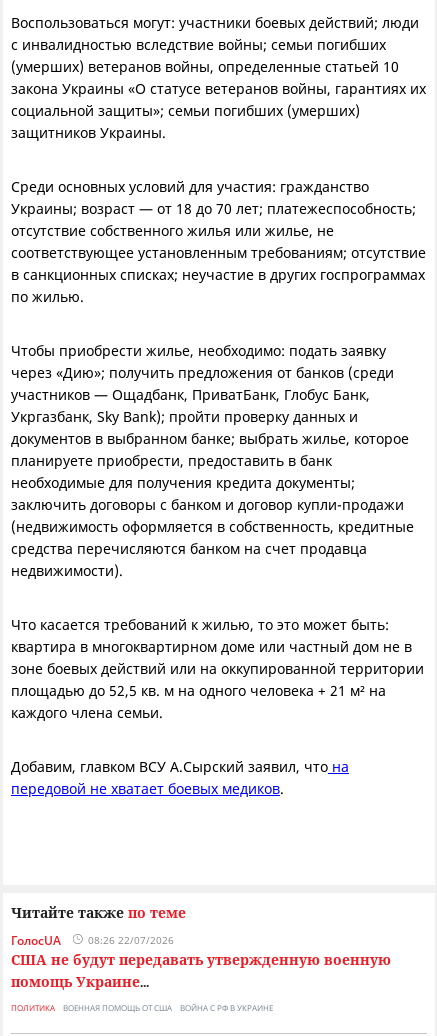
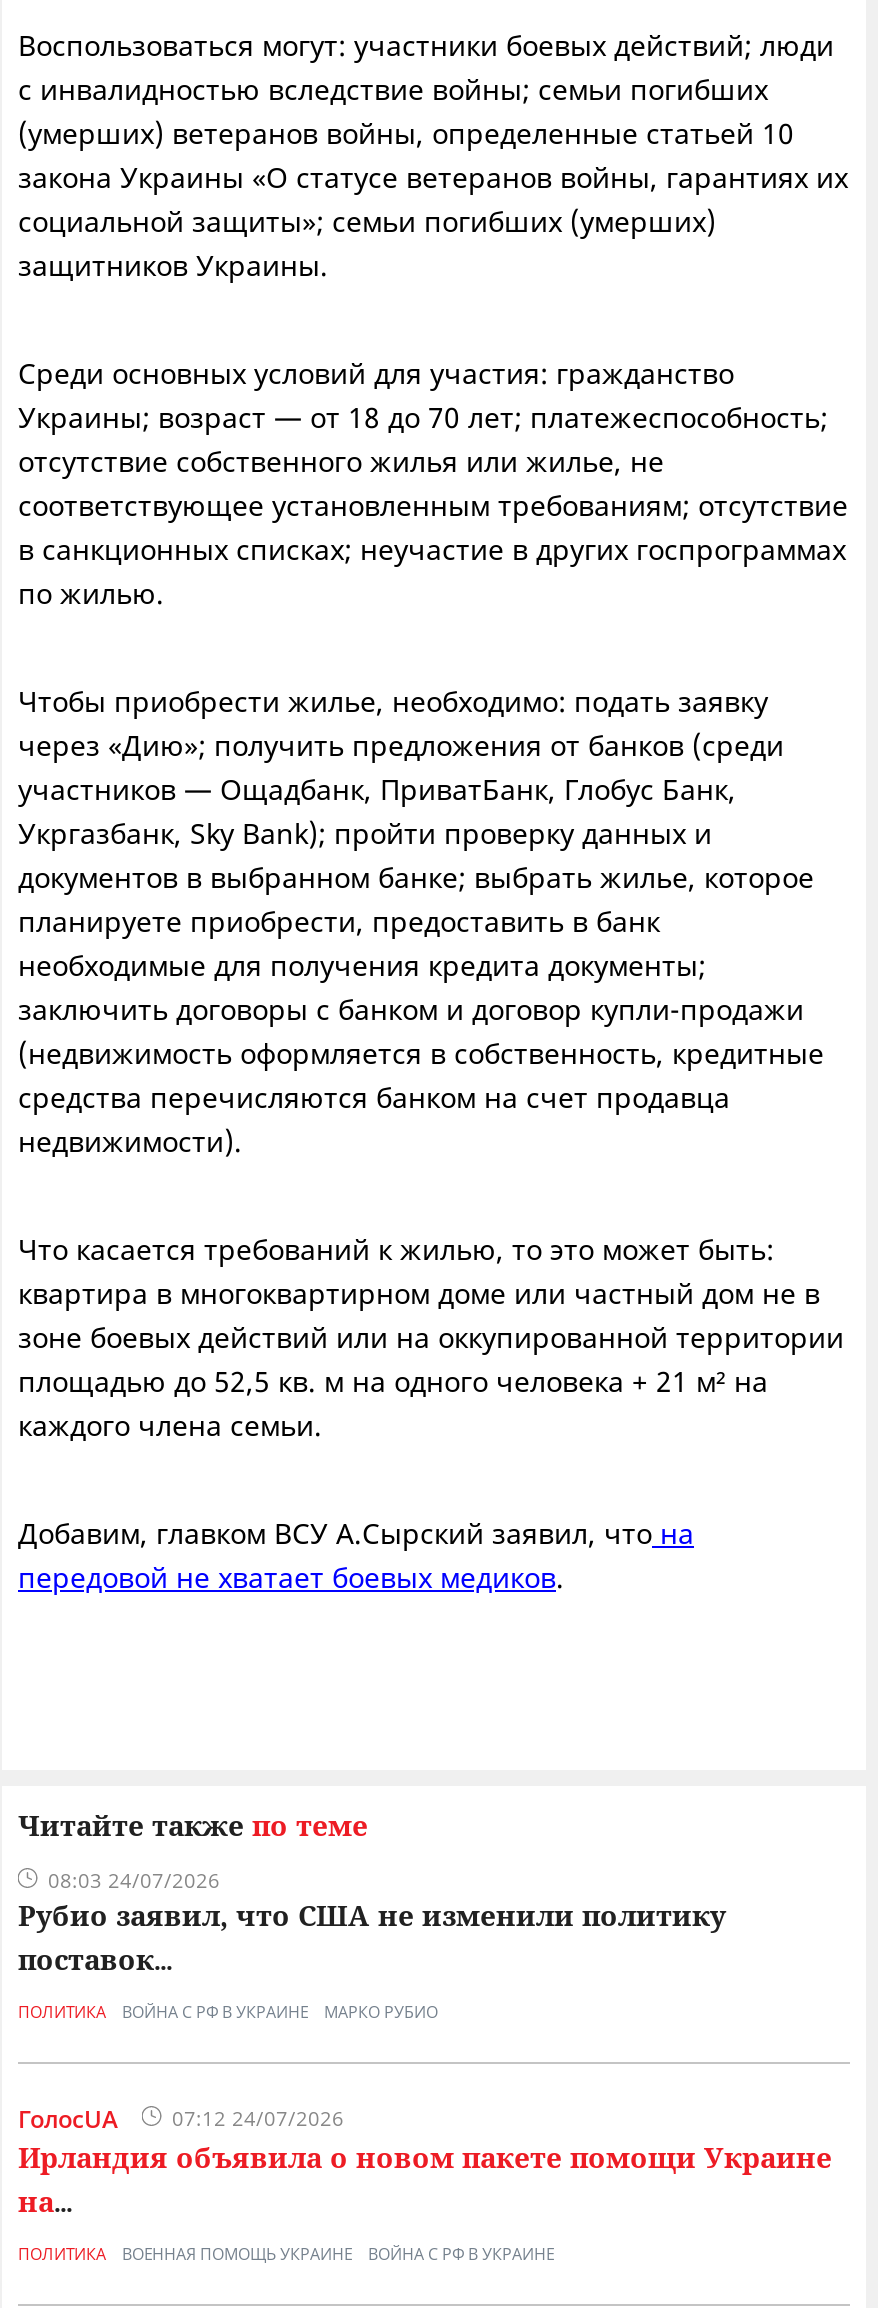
+ 08:03 24/07/2026
+ Рубио заявил, что США не изменили политику
+ поставок...
+ ПОЛИТИКА
+ ВОЙНА С РФ В УКРАИНЕ
+ МАРКО РУБИО

- 08:26 22/07/2026
- США не будут передавать утвержденную военную
- помощь Украине...
+ 07:12 24/07/2026
+ Ирландия объявила о новом пакете помощи Украине
+ на...

- ВОЕННАЯ ПОМОЩЬ ОТ США
+ ВОЕННАЯ ПОМОЩЬ УКРАИНЕ
